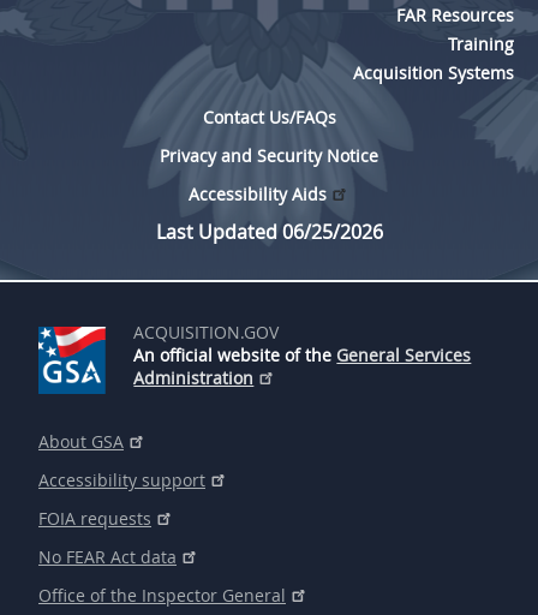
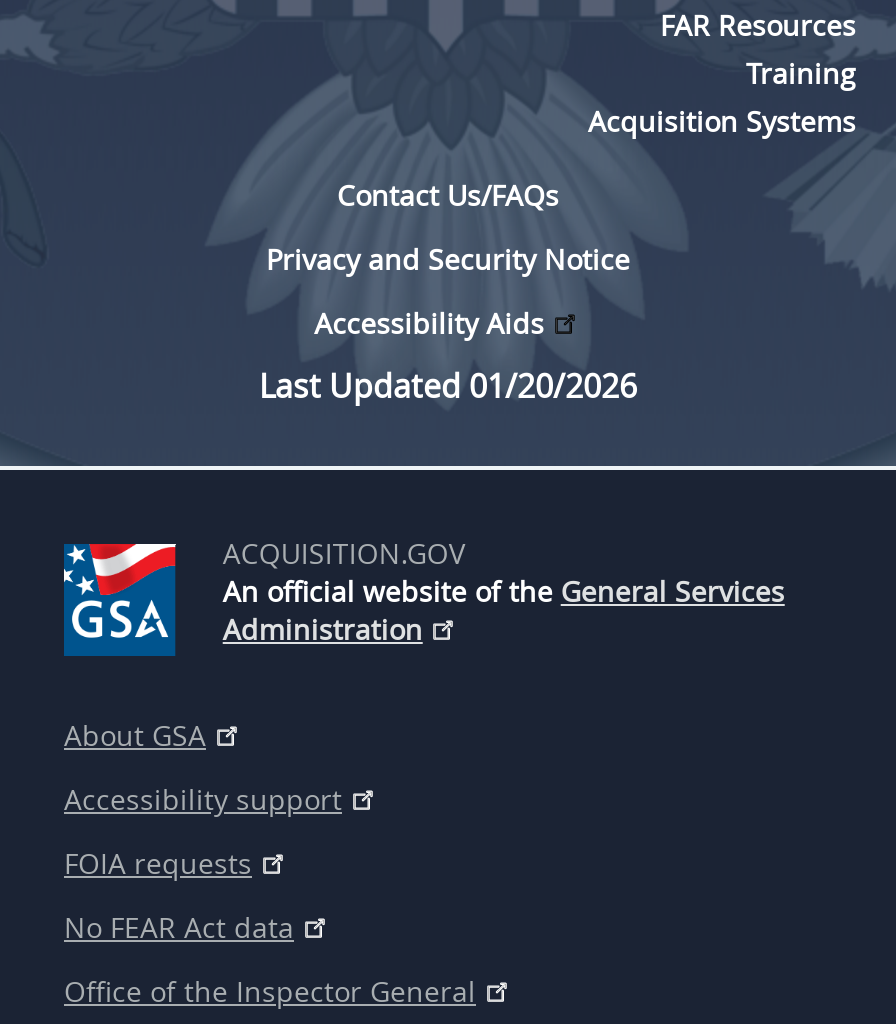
- Last Updated 06/25/2026
+ Last Updated 01/20/2026
